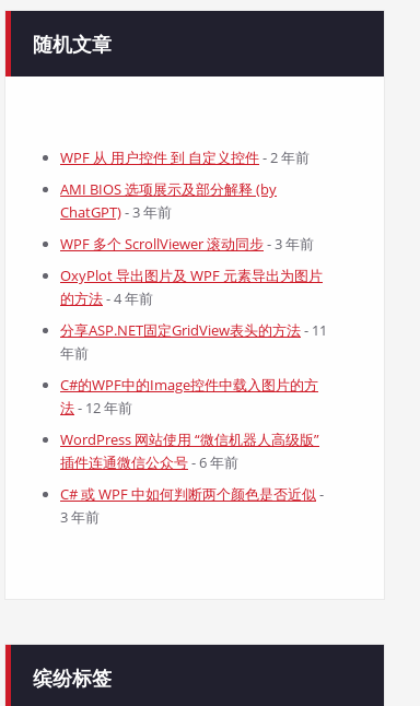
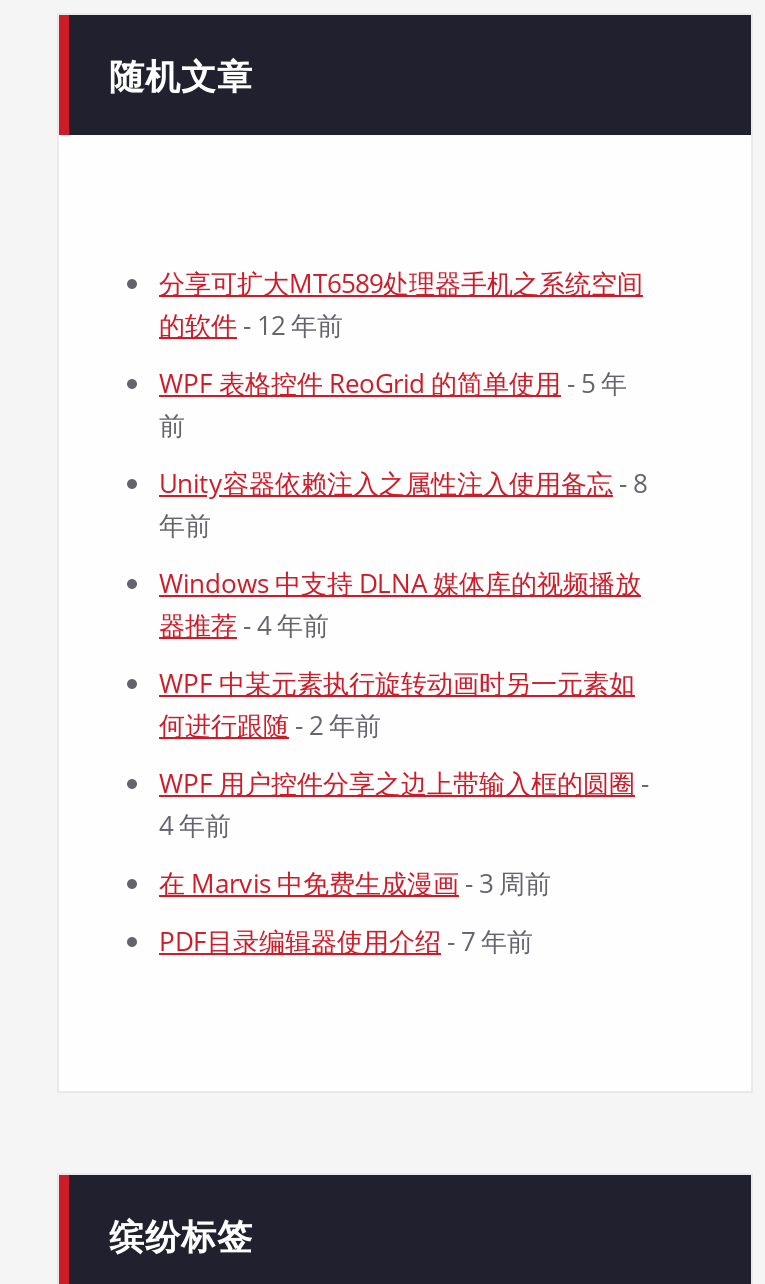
- WPF 从 用户控件 到 自定义控件- 2 年前
- AMI BIOS 选项展示及部分解释 (by
- ChatGPT) - 3 年前
- WPF 多个 ScrollViewer 滚动同步- 3 年前
- OxyPlot 导出图片及 WPF 元素导出为图片
- 的方法- 4 年前
- 分享ASP.NET固定GridView表头的方法- 11
+ 分享可扩大MT6589处理器手机之系统空间
+ 的软件- 12 年前
+ WPF 表格控件 ReoGrid 的简单使用- 5 年
+ 前
+ Unity容器依赖注入之属性注入使用备忘- 8

moved up: 年前

- C#的WPF中的Image控件中载入图片的方
- 法- 12 年前
- WordPress 网站使用 “微信机器人高级版”
- 插件连通微信公众号- 6 年前
- C# 或 WPF 中如何判断两个颜色是否近似-
- 3 年前
+ Windows 中支持 DLNA 媒体库的视频播放
+ 器推荐- 4 年前
+ WPF 中某元素执行旋转动画时另一元素如
+ 何进行跟随- 2 年前
+ WPF 用户控件分享之边上带输入框的圆圈-
+ 4 年前
+ 在 Marvis 中免费生成漫画- 3 周前
+ PDF目录编辑器使用介绍- 7 年前
